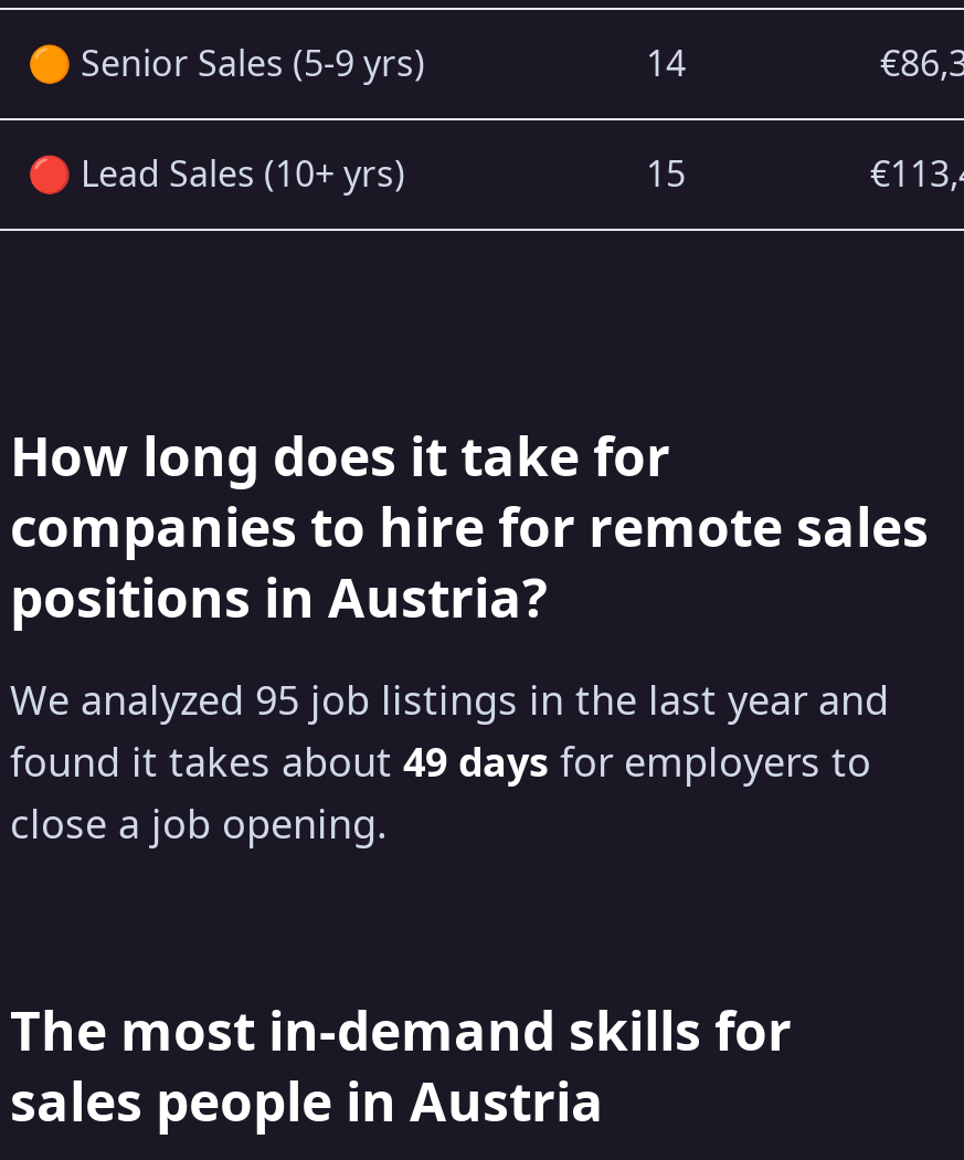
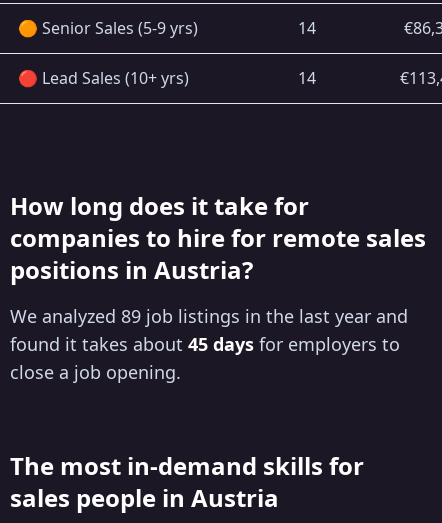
- 15
+ 14

- We analyzed 95 job listings in the last year and
+ We analyzed 89 job listings in the last year and

- found it takes about 49 days for employers to
+ found it takes about 45 days for employers to
